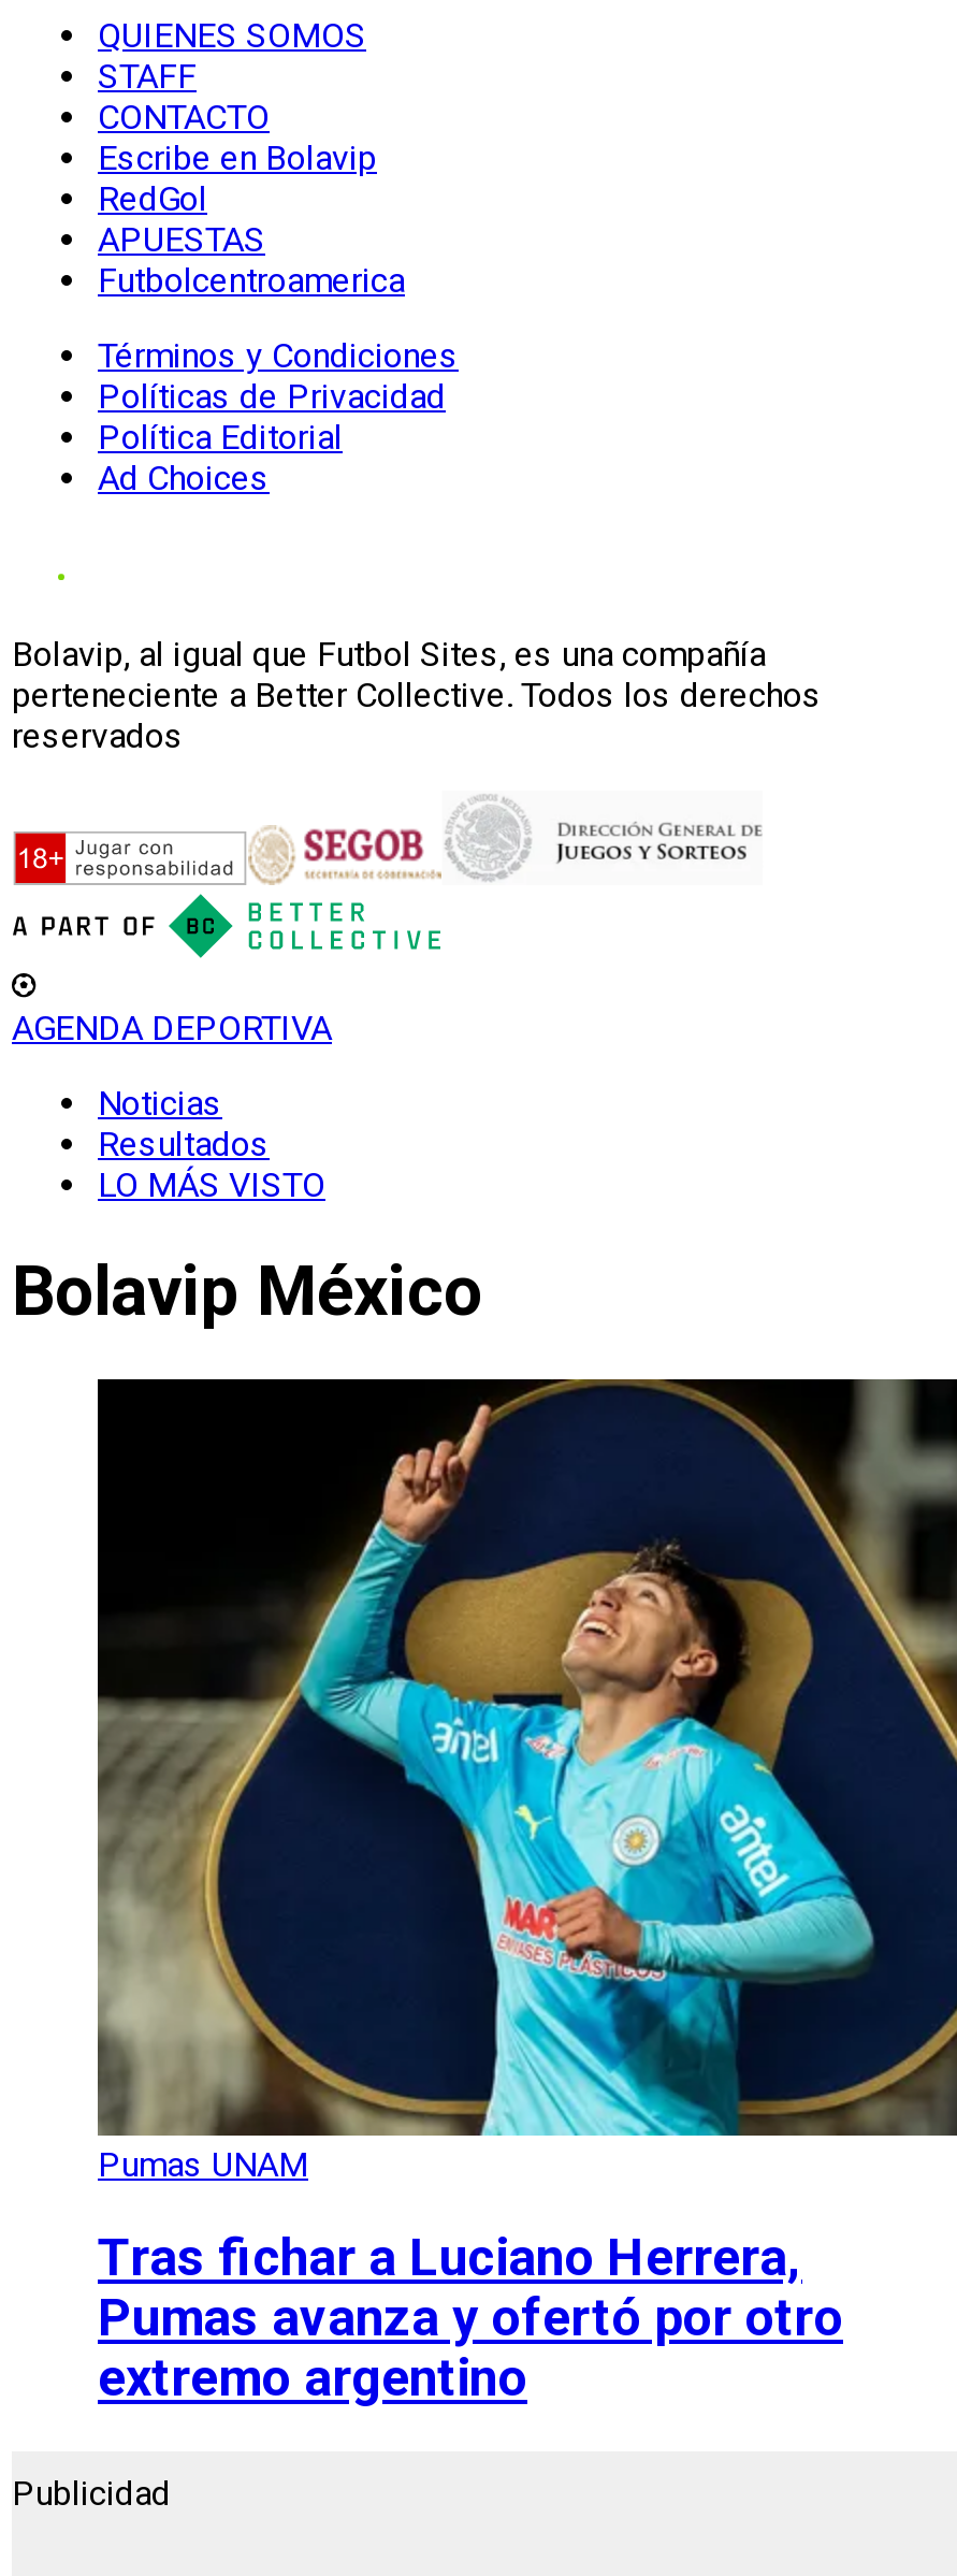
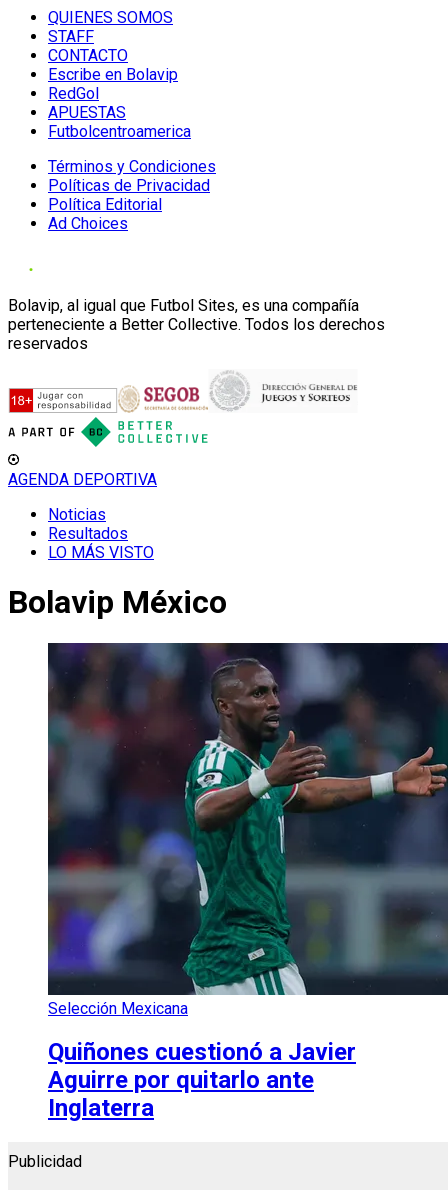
- [image]
- Pumas UNAM
+ [image]
+ Selección Mexicana

- Tras fichar a Luciano Herrera,
- Pumas avanza y ofertó por otro
- extremo argentino
+ Quiñones cuestionó a Javier
+ Aguirre por quitarlo ante
+ Inglaterra
